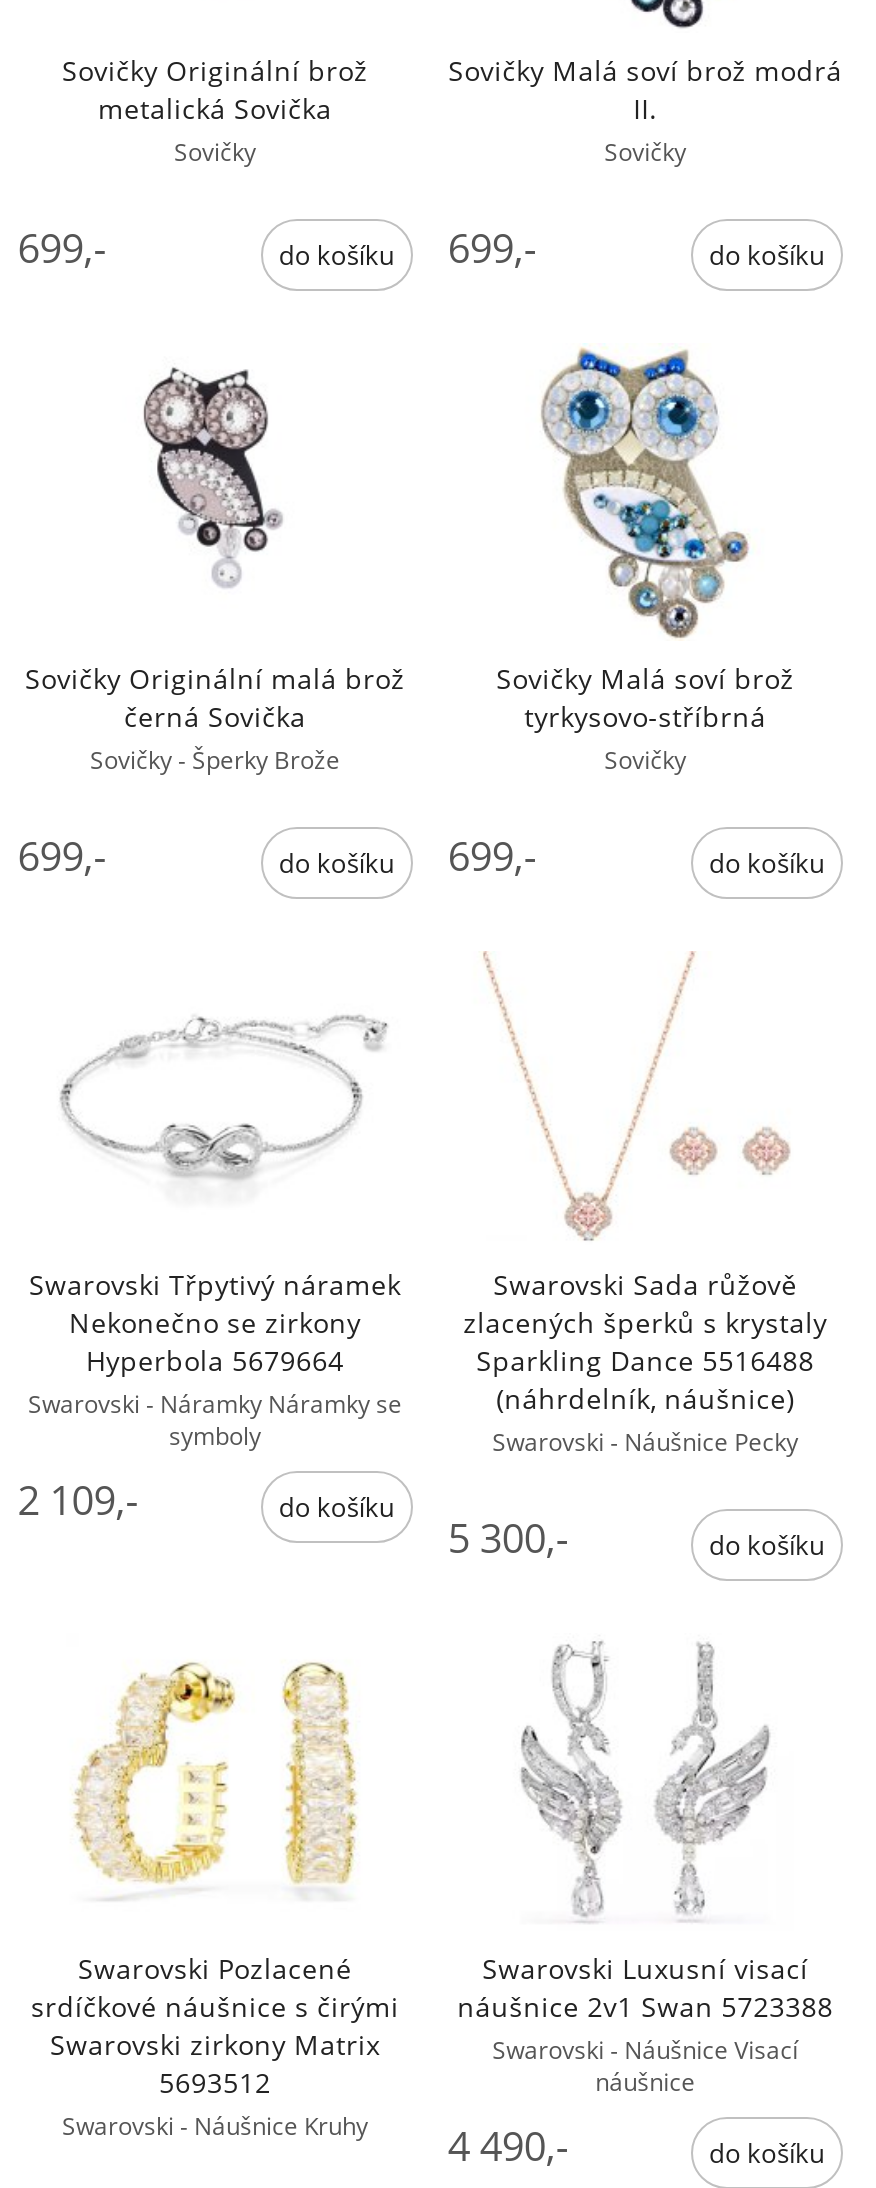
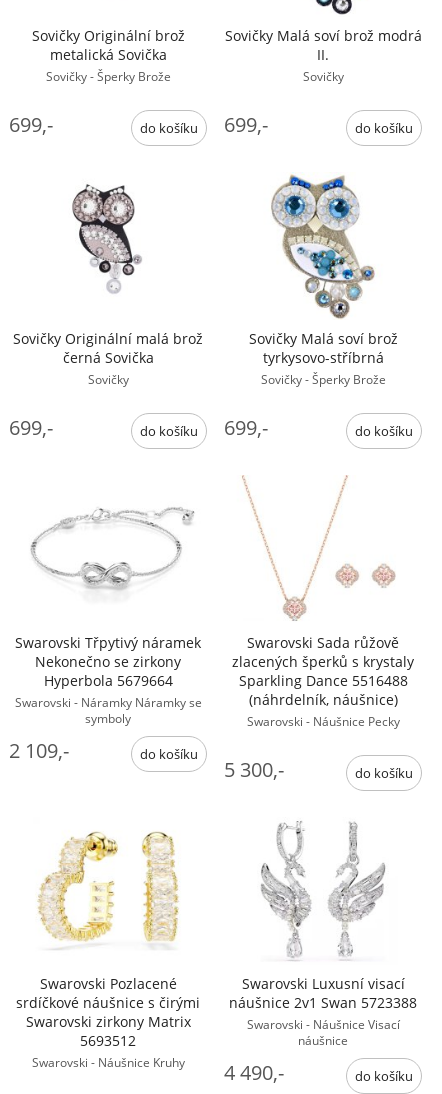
- Sovičky
+ Sovičky - Šperky Brože

- Sovičky - Šperky Brože
+ Sovičky

- Sovičky
+ Sovičky - Šperky Brože
